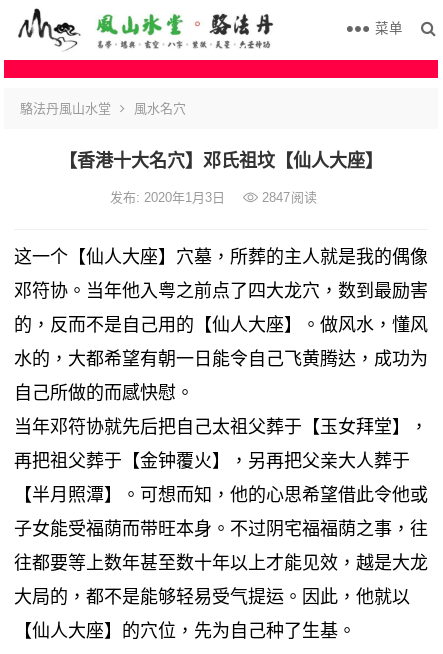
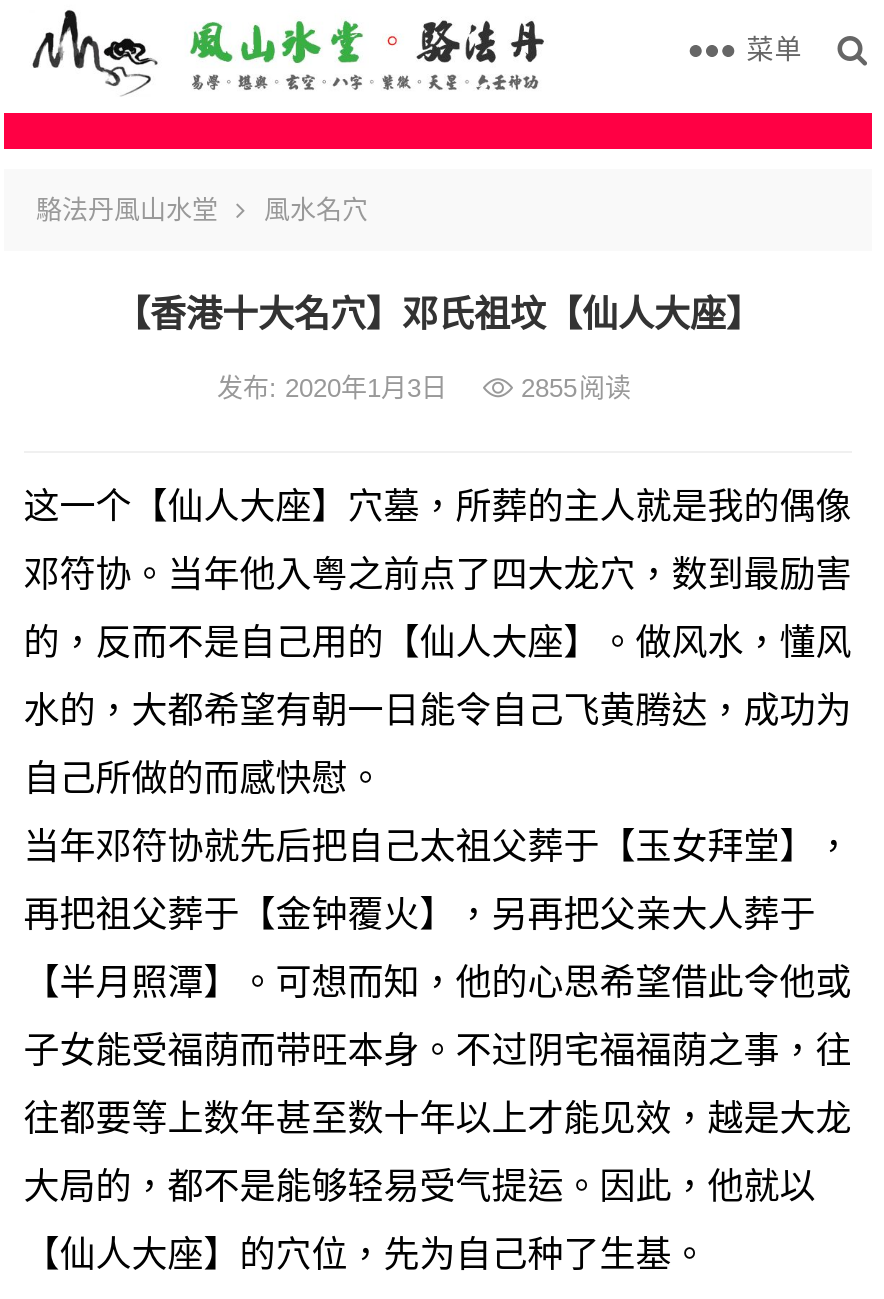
- 发布: 2020年1月3日 2847阅读
+ 发布: 2020年1月3日 2855阅读
